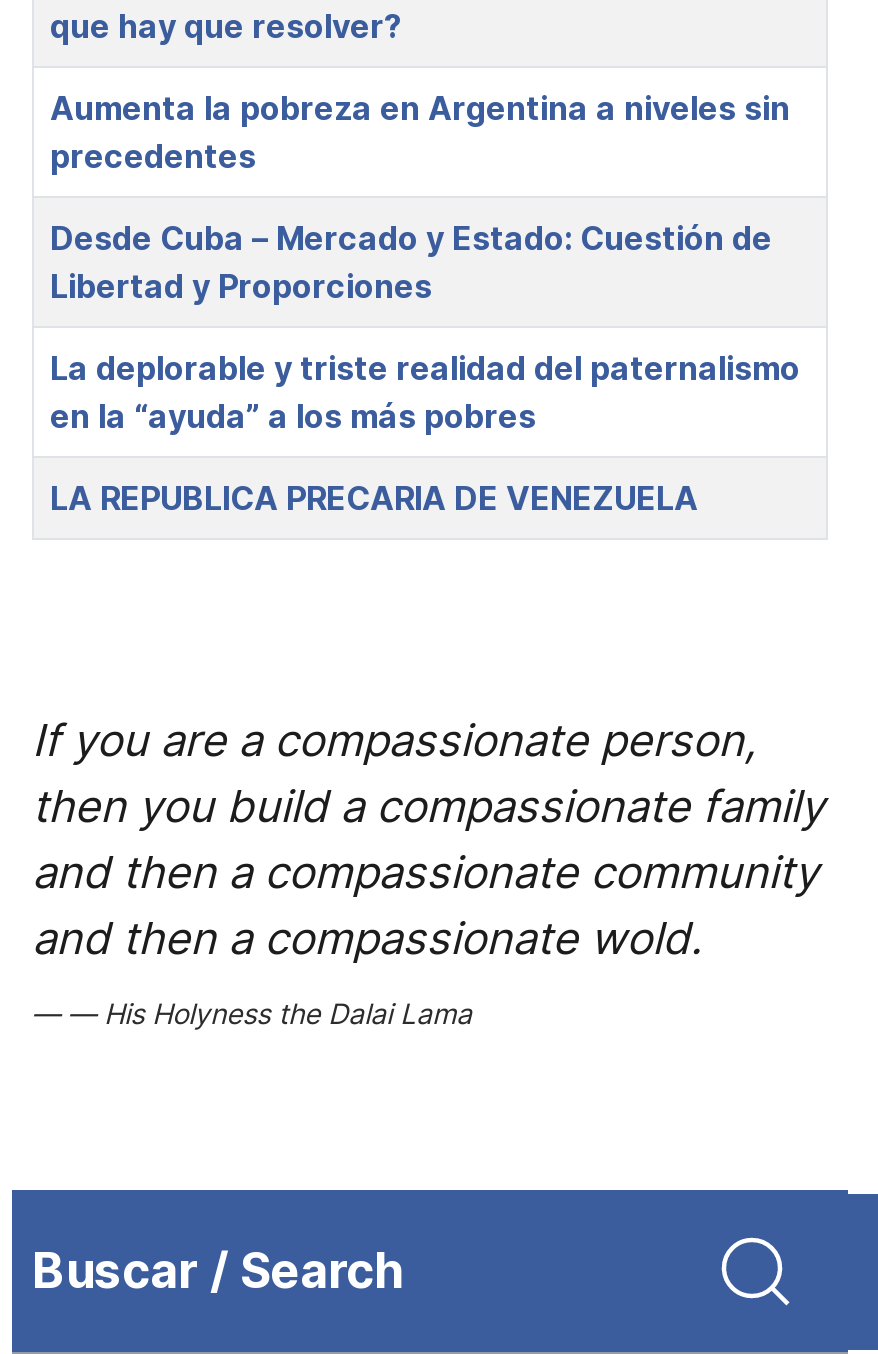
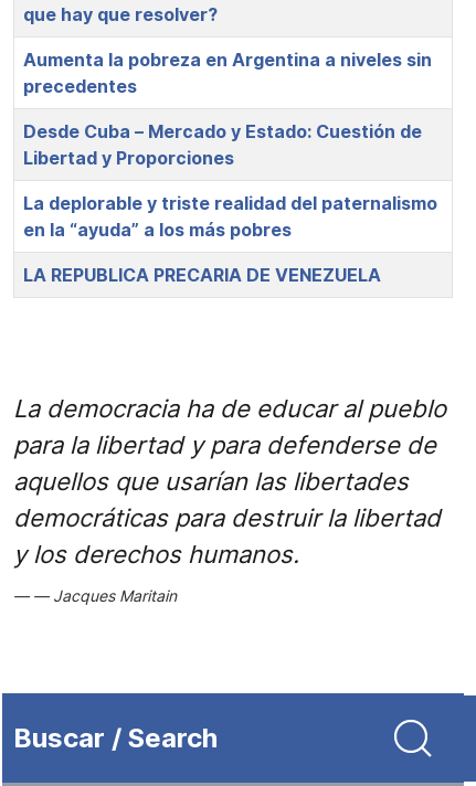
- If you are a compassionate person,
- then you build a compassionate family
- and then a compassionate community
- and then a compassionate wold.
+ La democracia ha de educar al pueblo
+ para la libertad y para defenderse de
+ aquellos que usarían las libertades
+ democráticas para destruir la libertad
+ y los derechos humanos.

- His Holyness the Dalai Lama
+ Jacques Maritain
